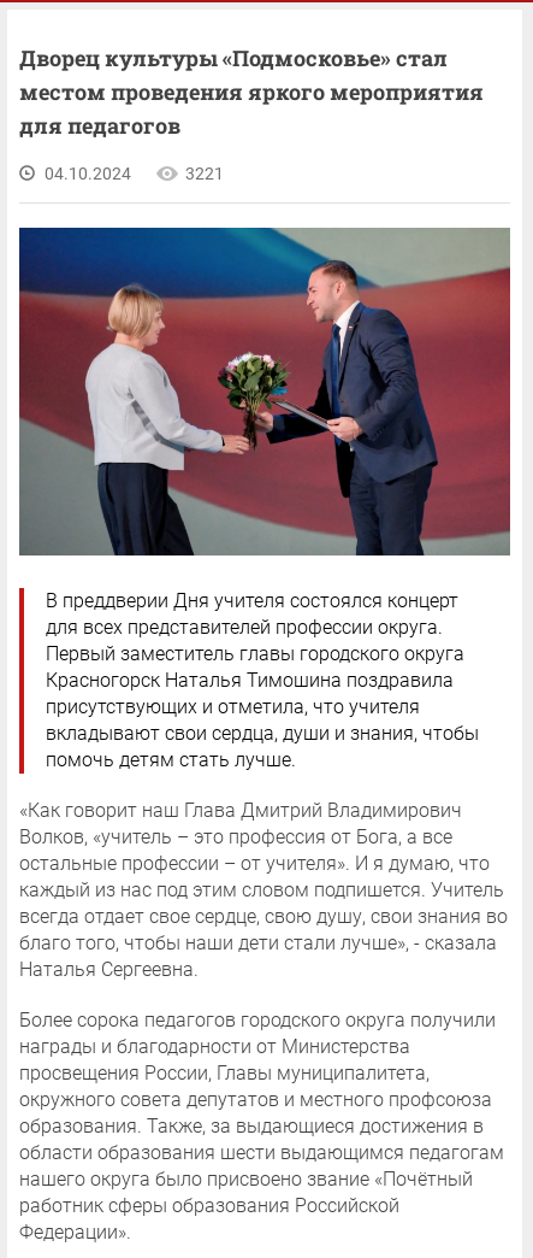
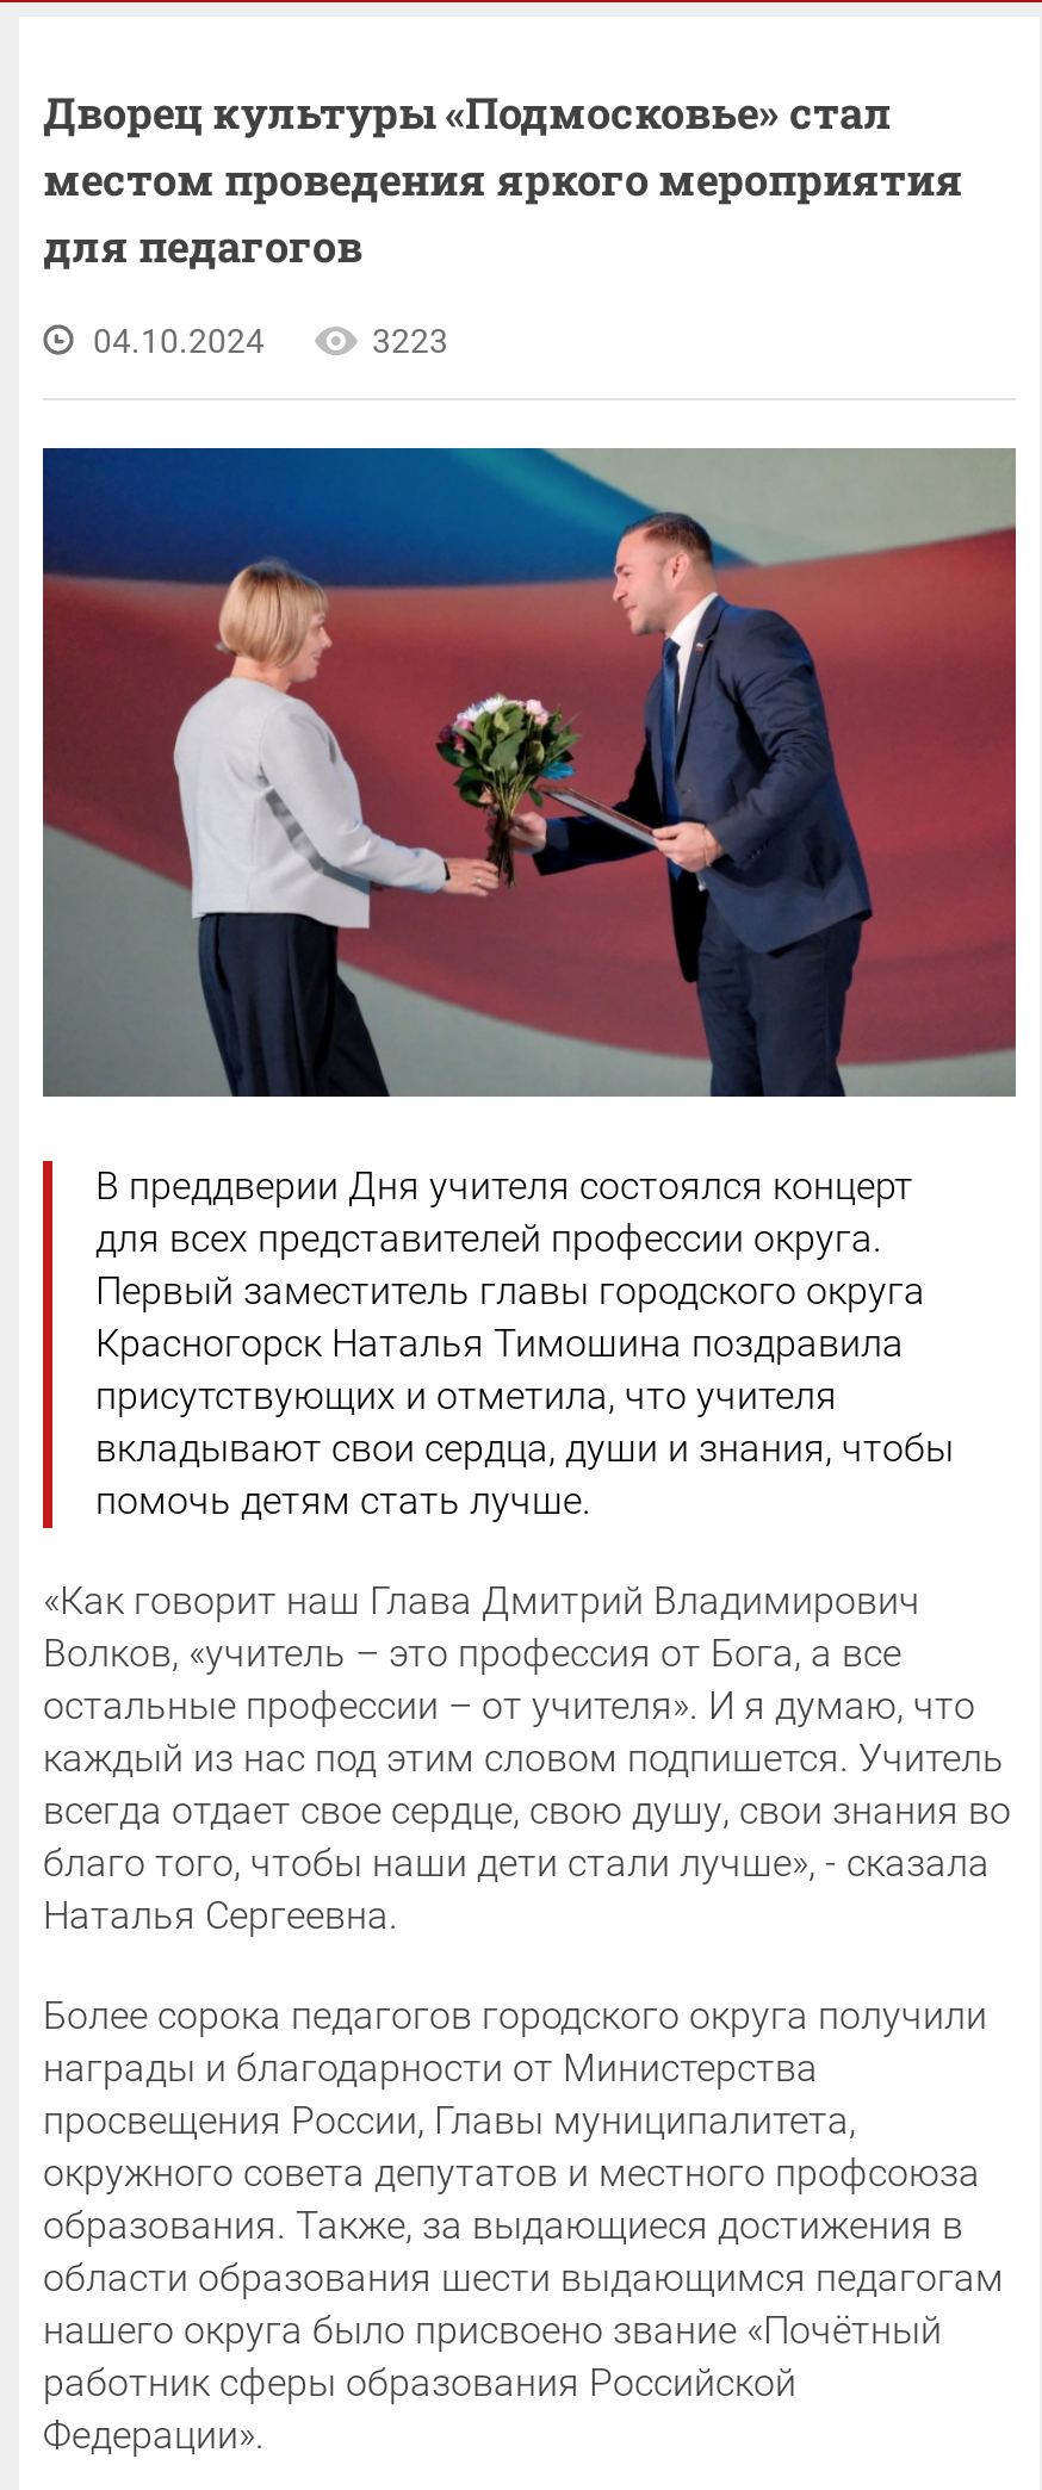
- 3221
+ 3223
